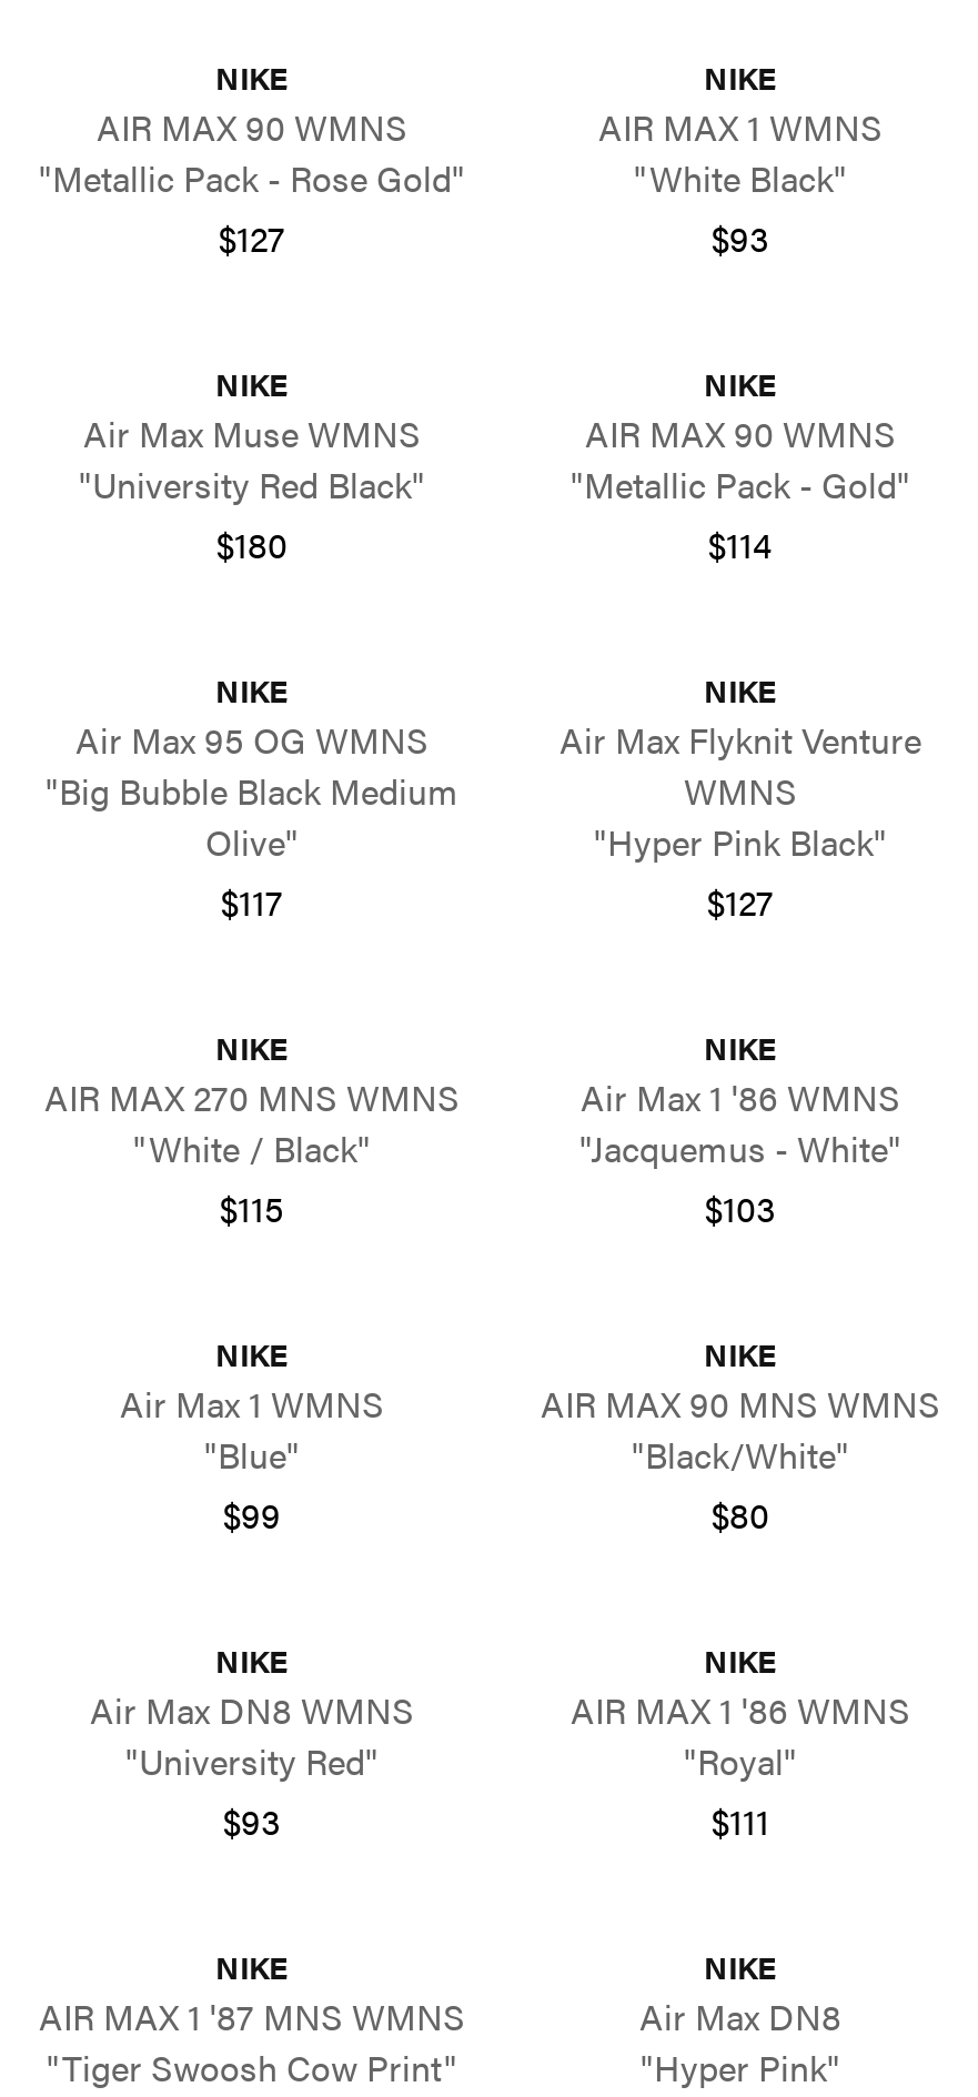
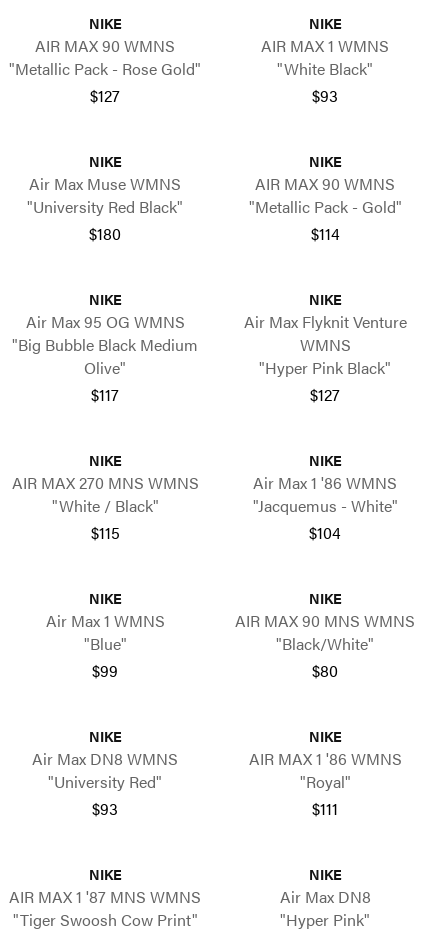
- $103
+ $104
